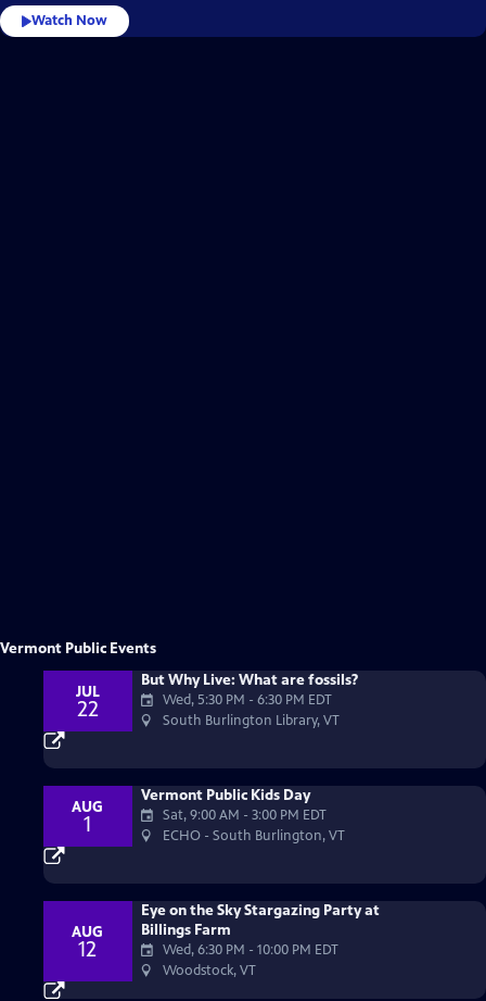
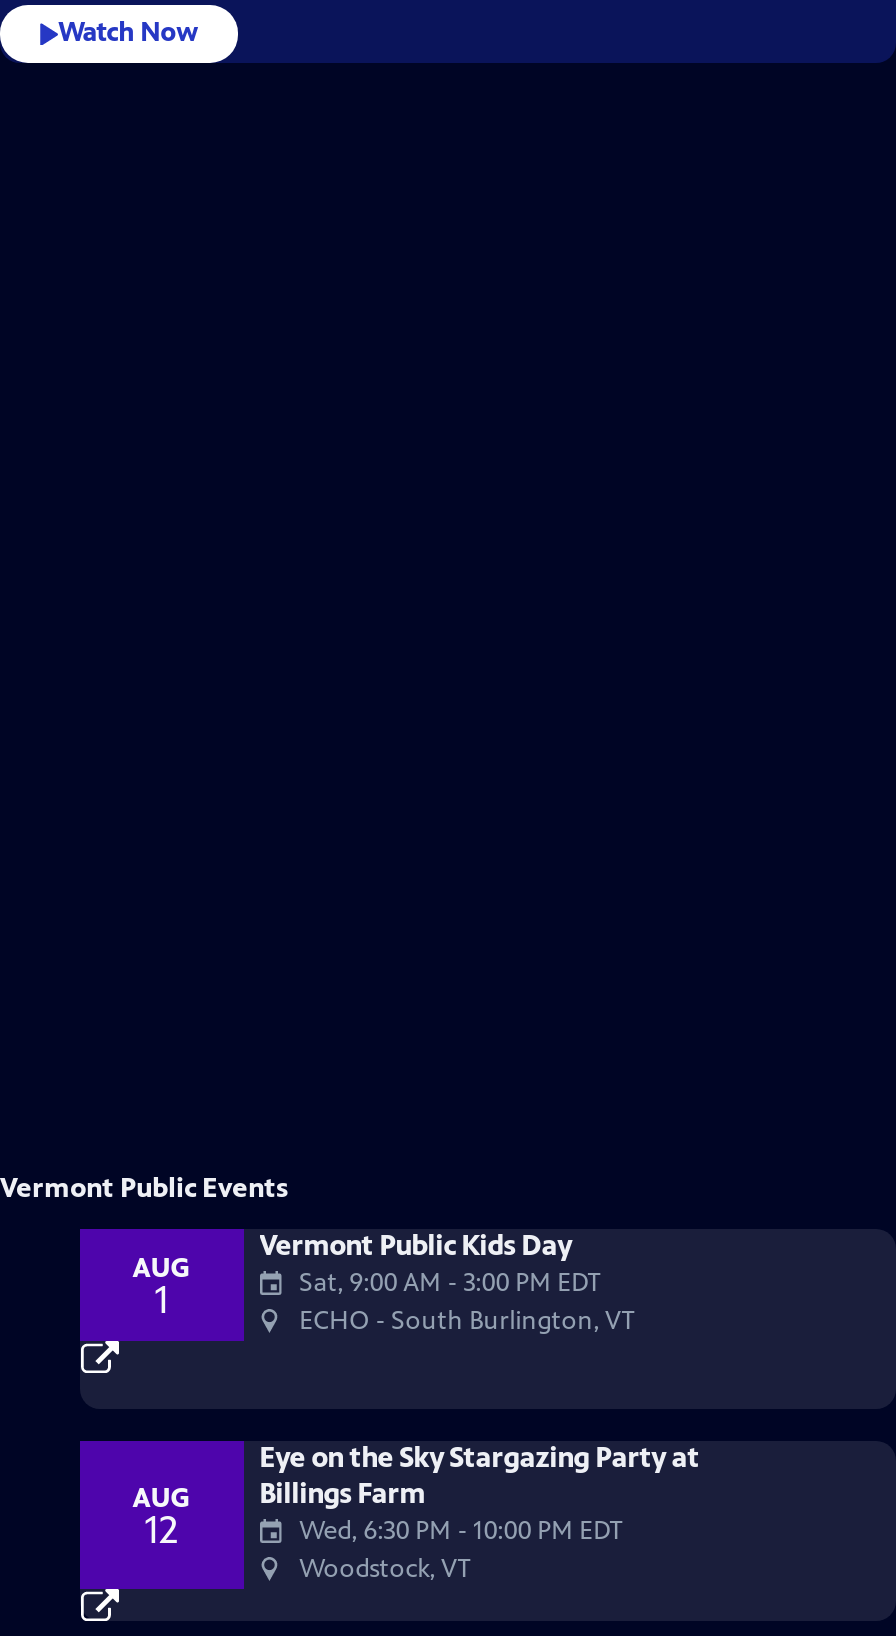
- But Why Live: What are fossils?
- Wed, 5:30 PM - 6:30 PM EDT
- South Burlington Library, VT

- JUL
- 22
